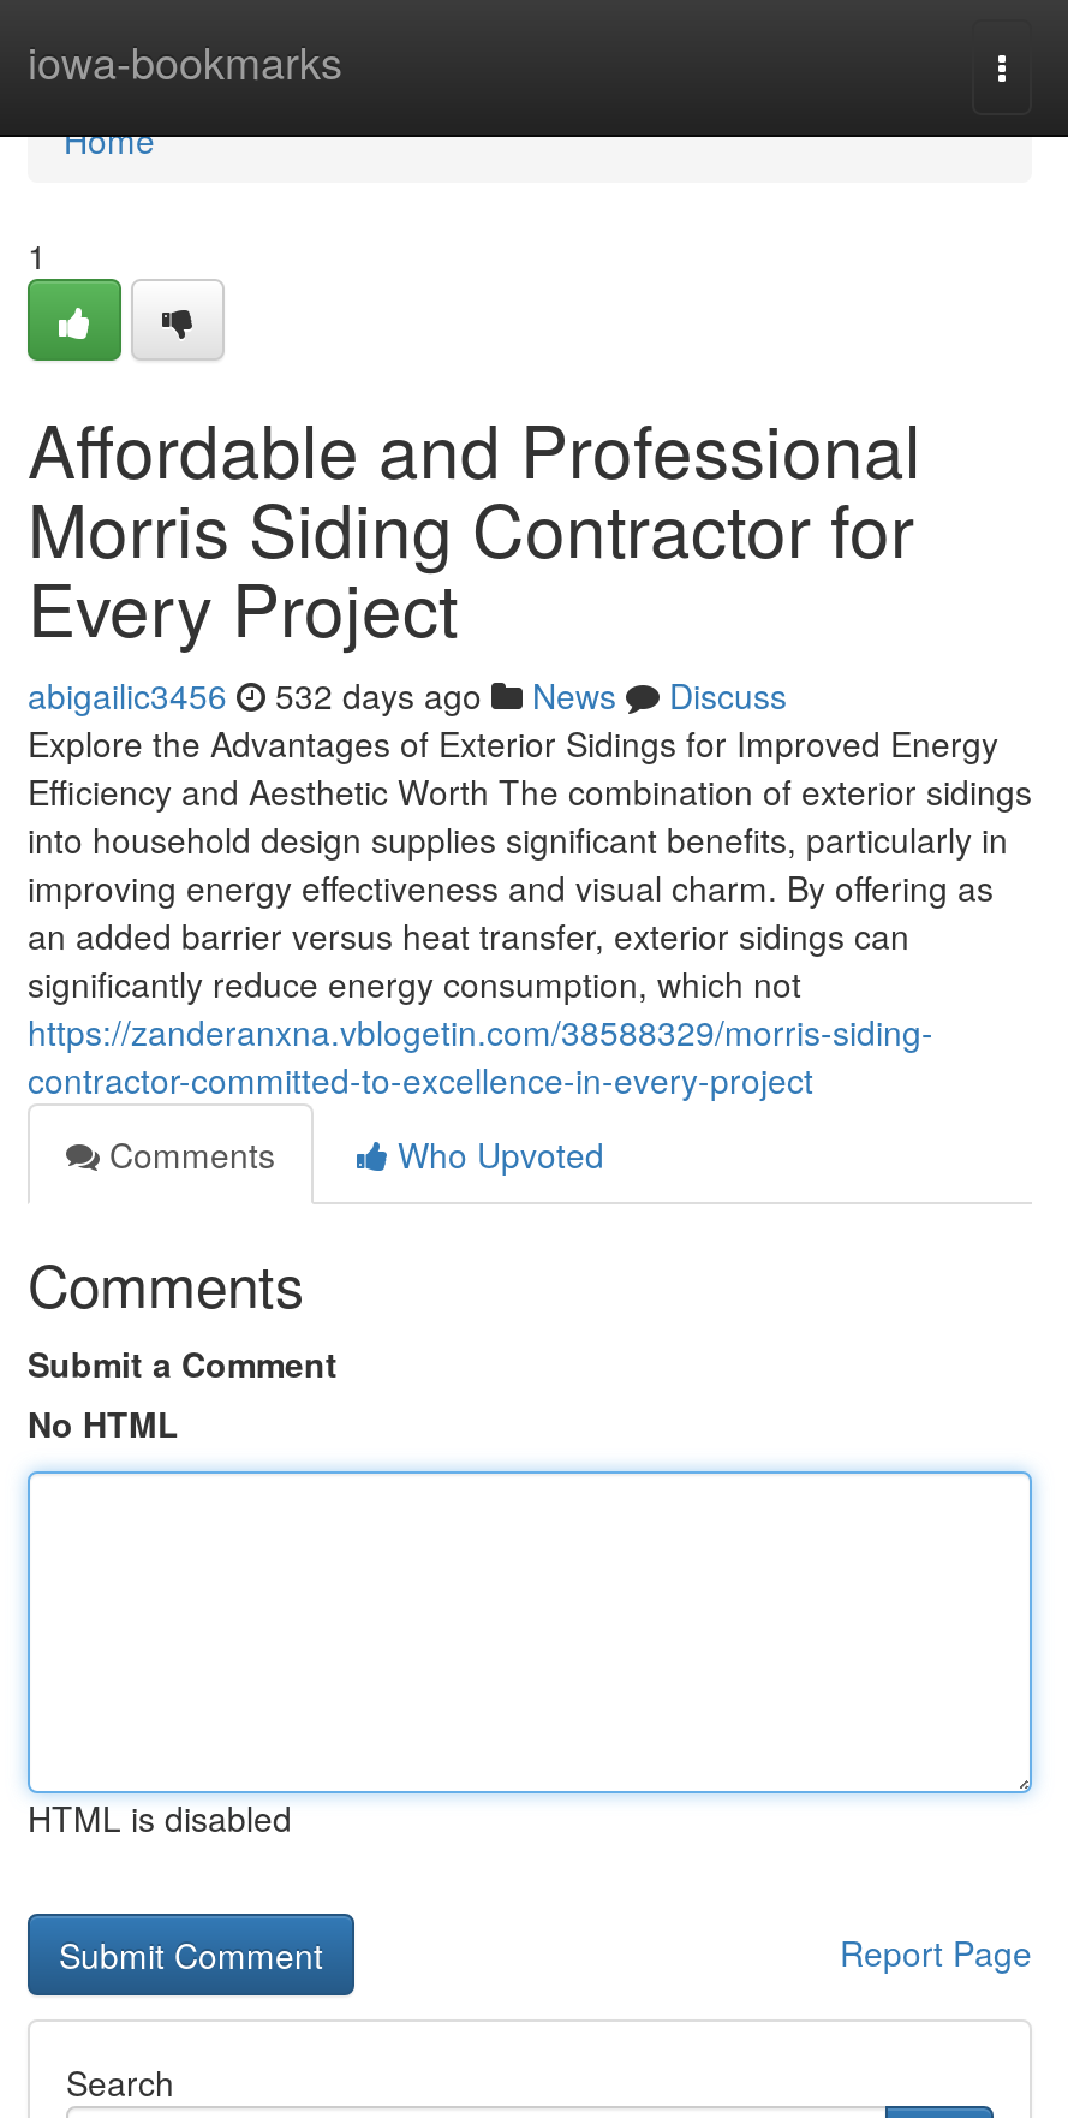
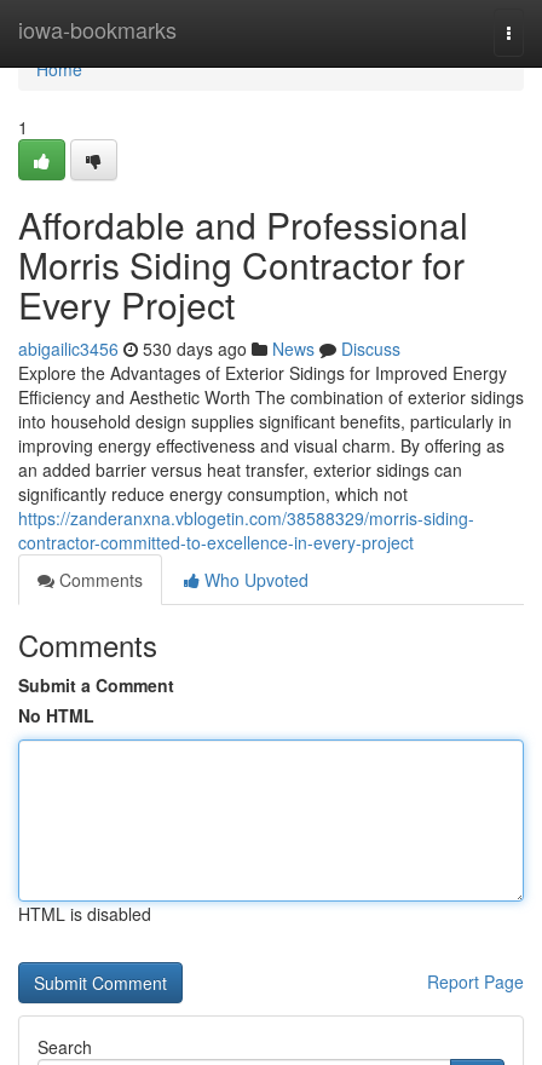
- abigailic3456 532 days ago News Discuss
+ abigailic3456 530 days ago News Discuss
